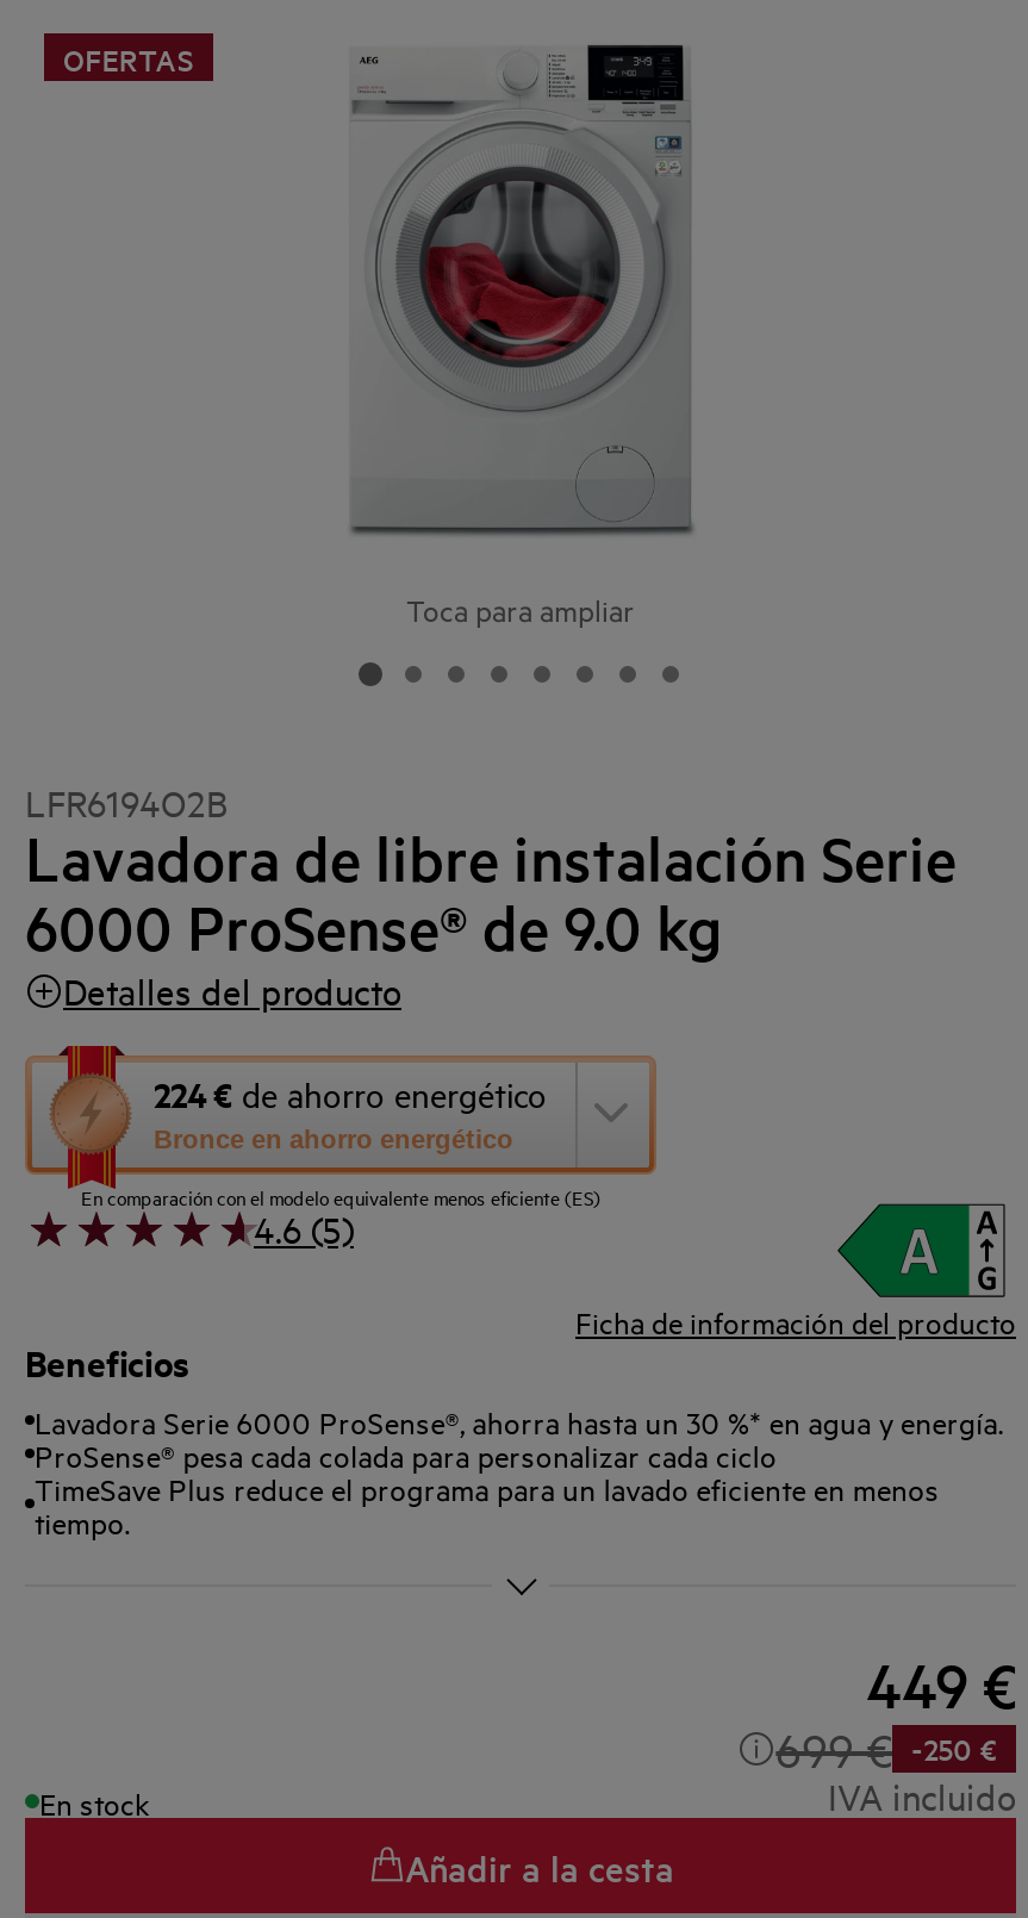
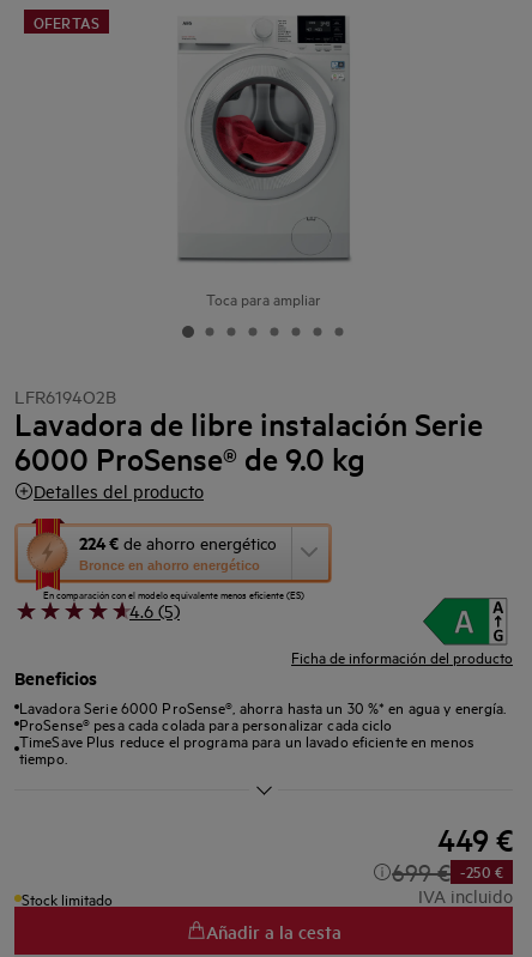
- En stock
+ Stock limitado
